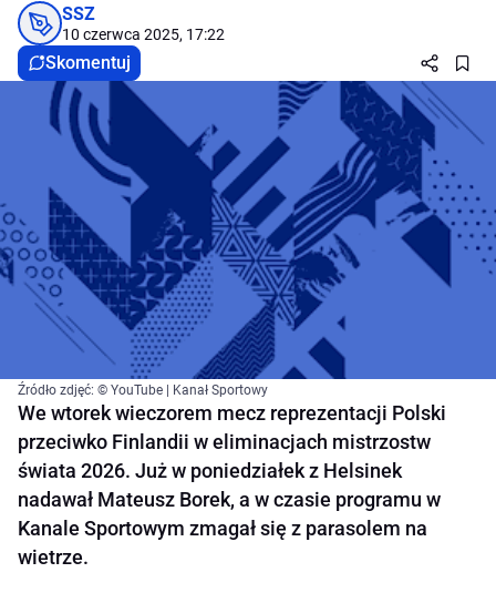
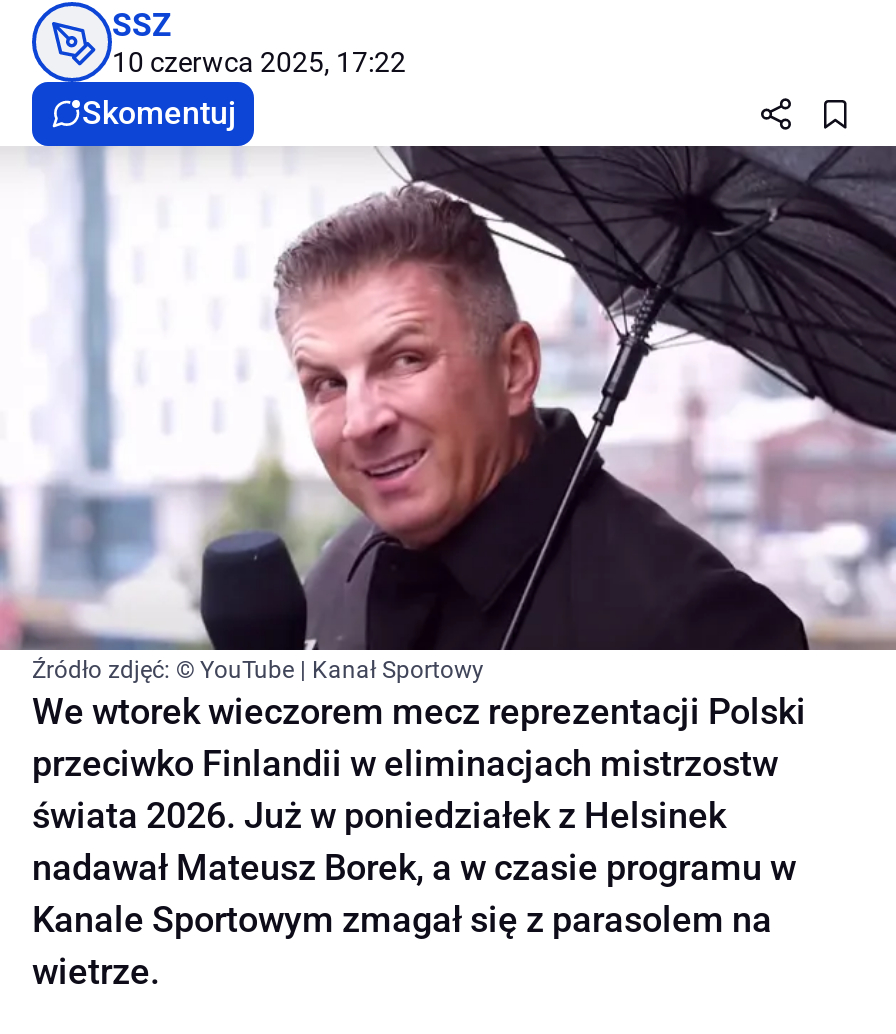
- [image]
+ [image]
